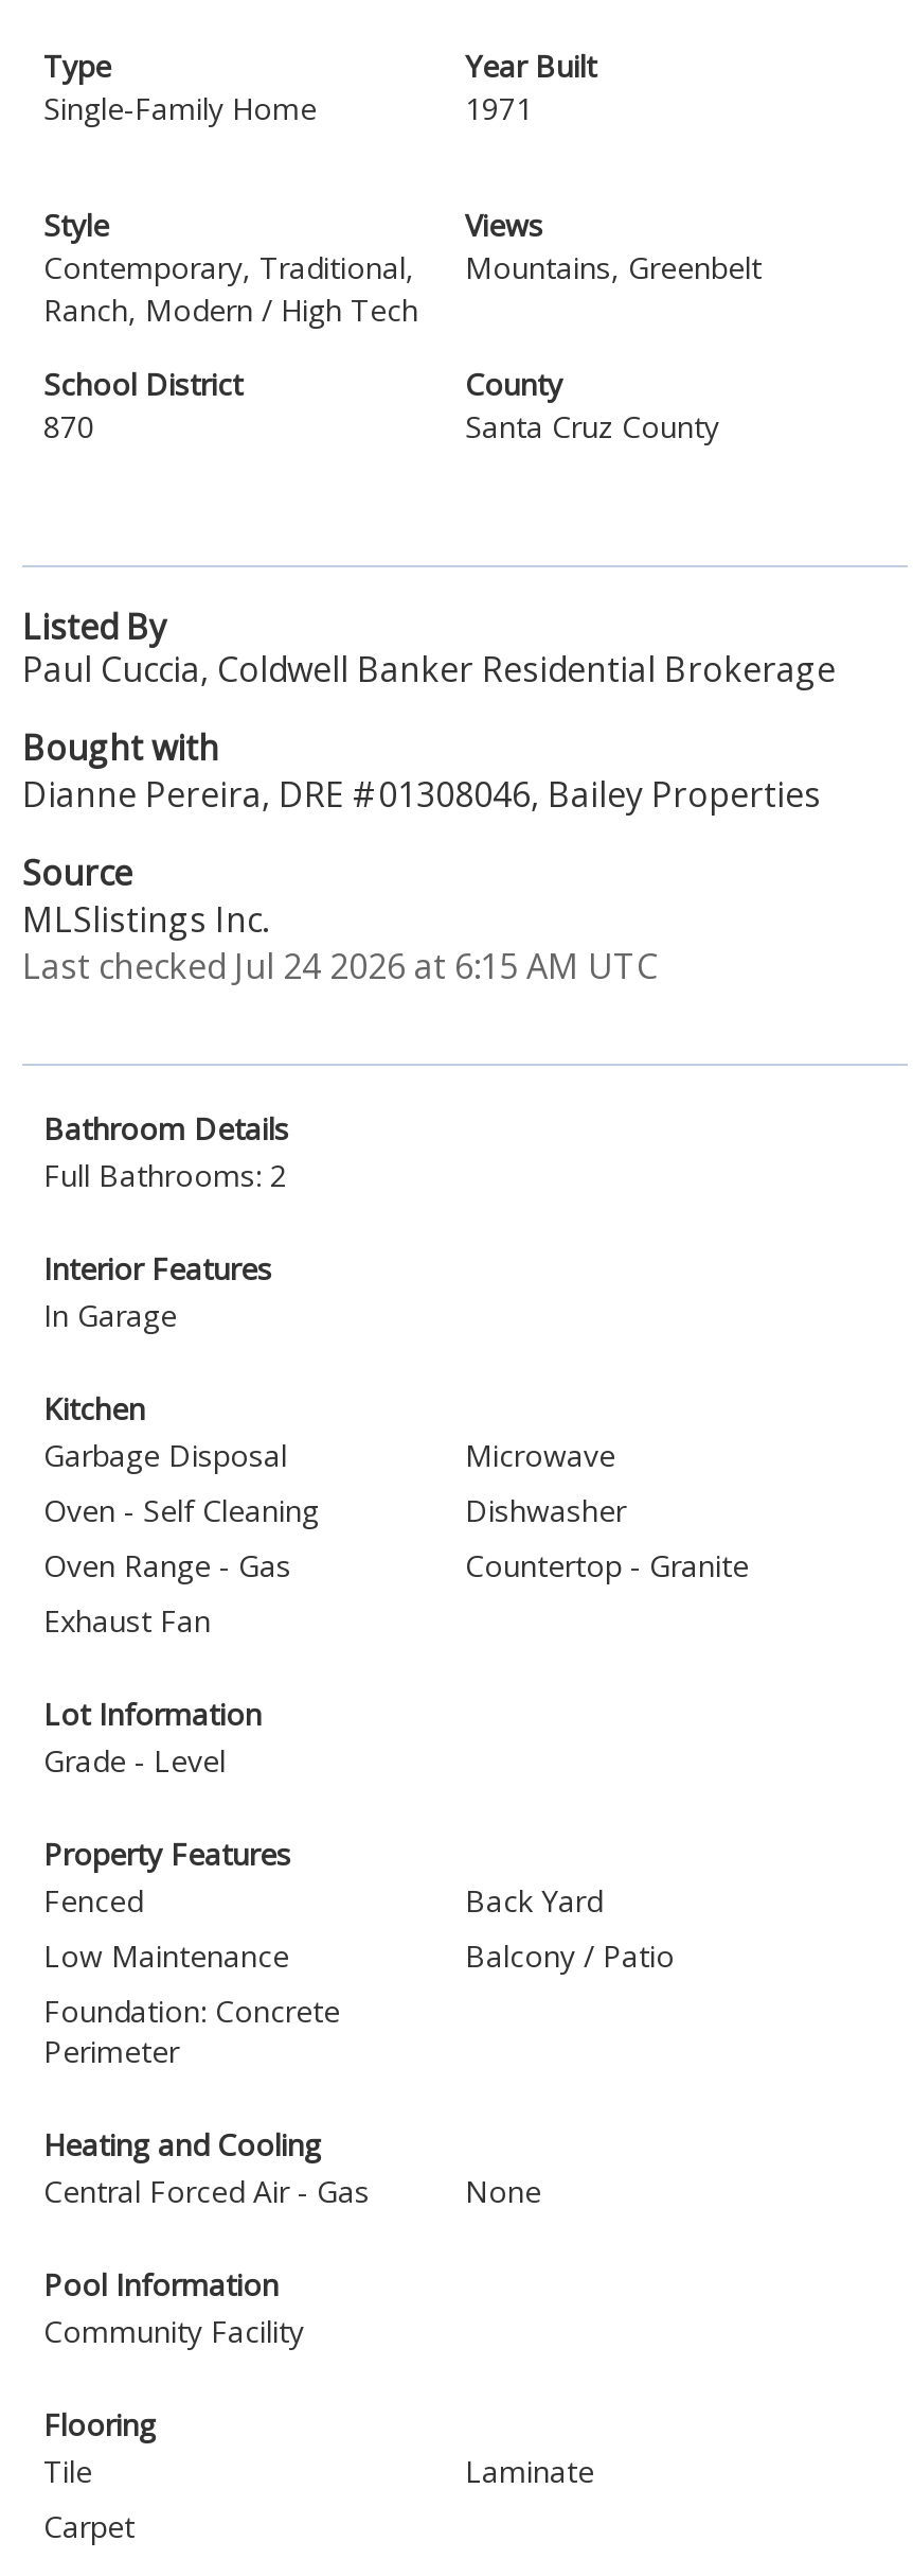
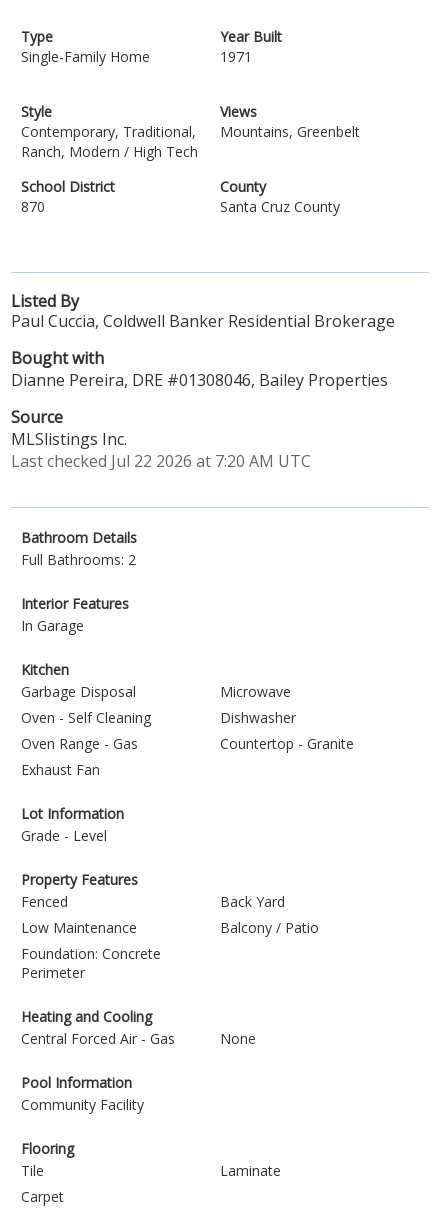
- Last checked Jul 24 2026 at 6:15 AM UTC
+ Last checked Jul 22 2026 at 7:20 AM UTC
